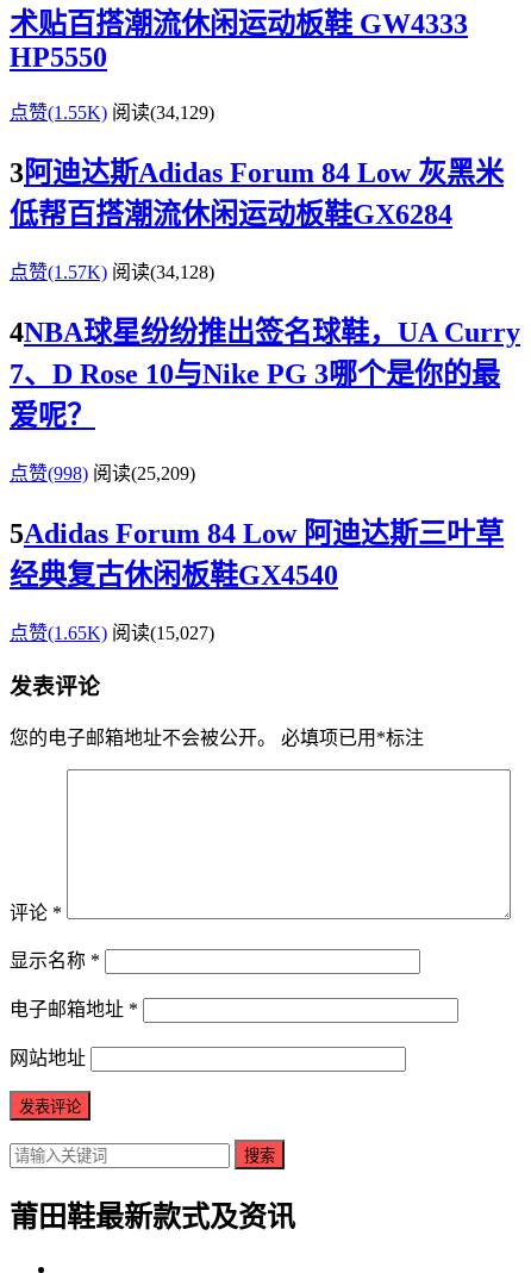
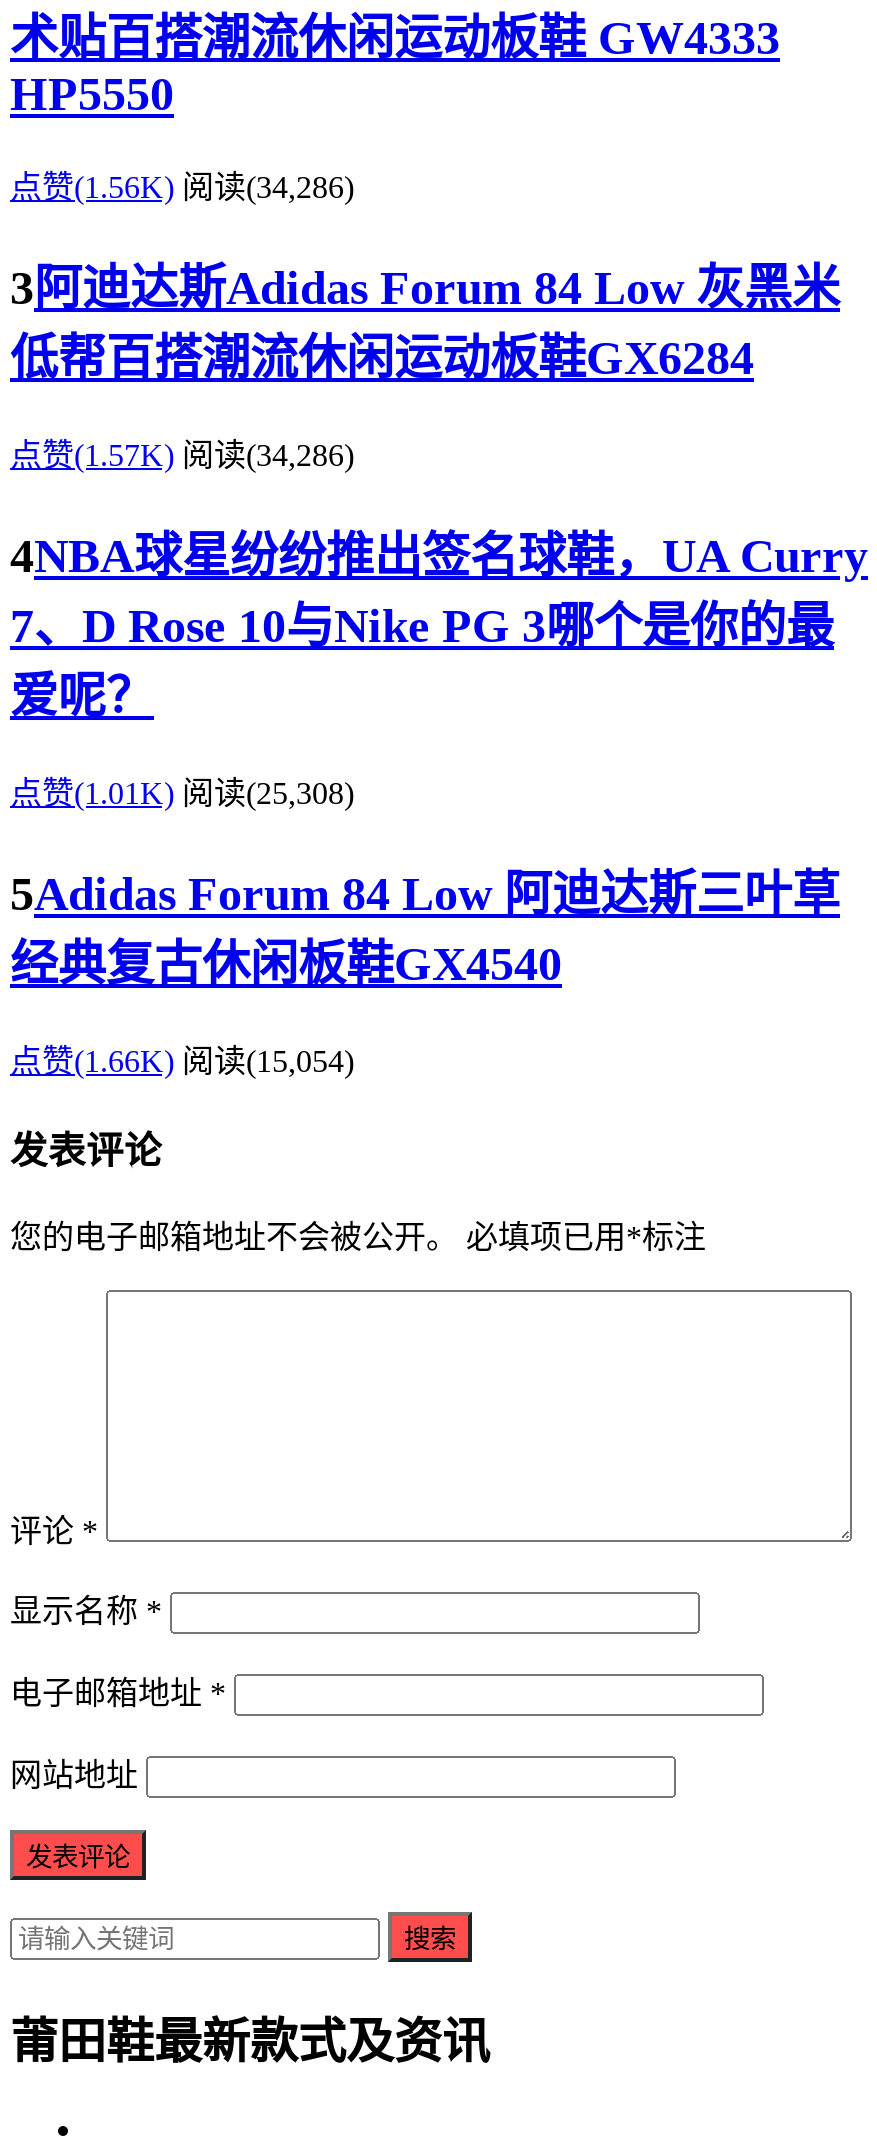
- 点赞(1.55K) 阅读(34,129)
+ 点赞(1.56K) 阅读(34,286)

- 点赞(1.57K) 阅读(34,128)
+ 点赞(1.57K) 阅读(34,286)

- 点赞(998) 阅读(25,209)
+ 点赞(1.01K) 阅读(25,308)

- 点赞(1.65K) 阅读(15,027)
+ 点赞(1.66K) 阅读(15,054)
